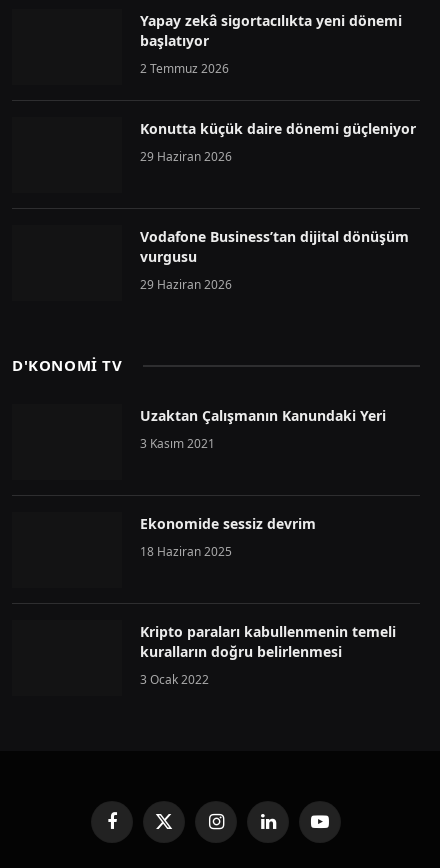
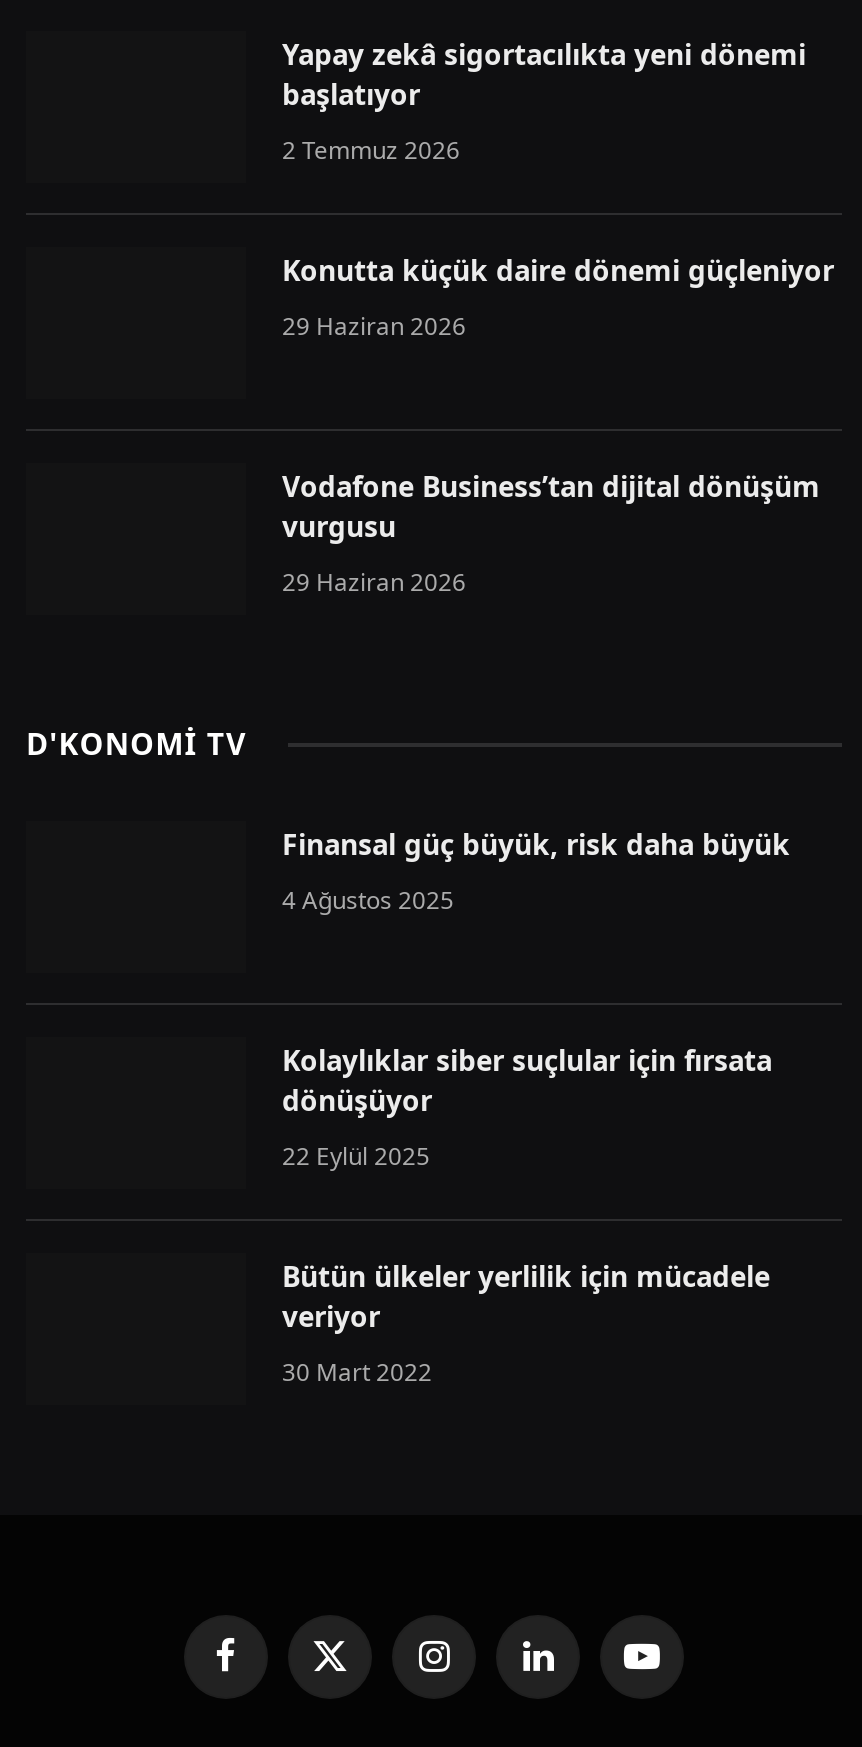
- Uzaktan Çalışmanın Kanundaki Yeri
+ Finansal güç büyük, risk daha büyük

- 3 Kasım 2021
+ 4 Ağustos 2025

- Ekonomide sessiz devrim
+ Kolaylıklar siber suçlular için fırsata
+ dönüşüyor

- 18 Haziran 2025
+ 22 Eylül 2025

- Kripto paraları kabullenmenin temeli
- kuralların doğru belirlenmesi
+ Bütün ülkeler yerlilik için mücadele
+ veriyor

- 3 Ocak 2022
+ 30 Mart 2022
